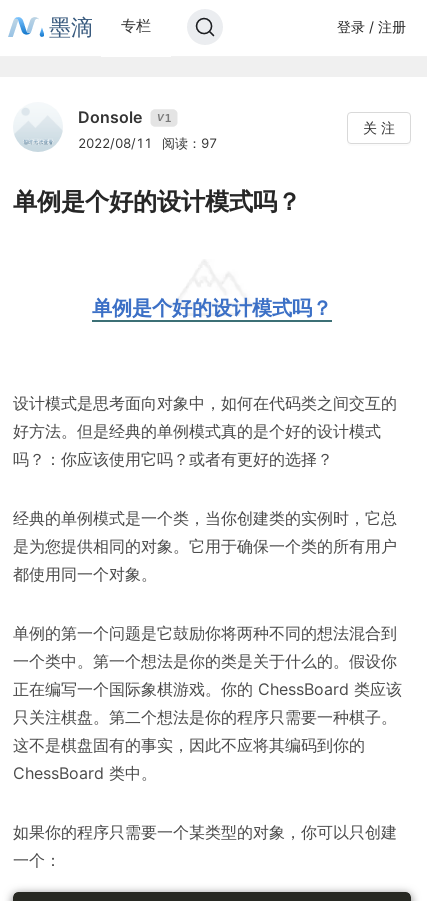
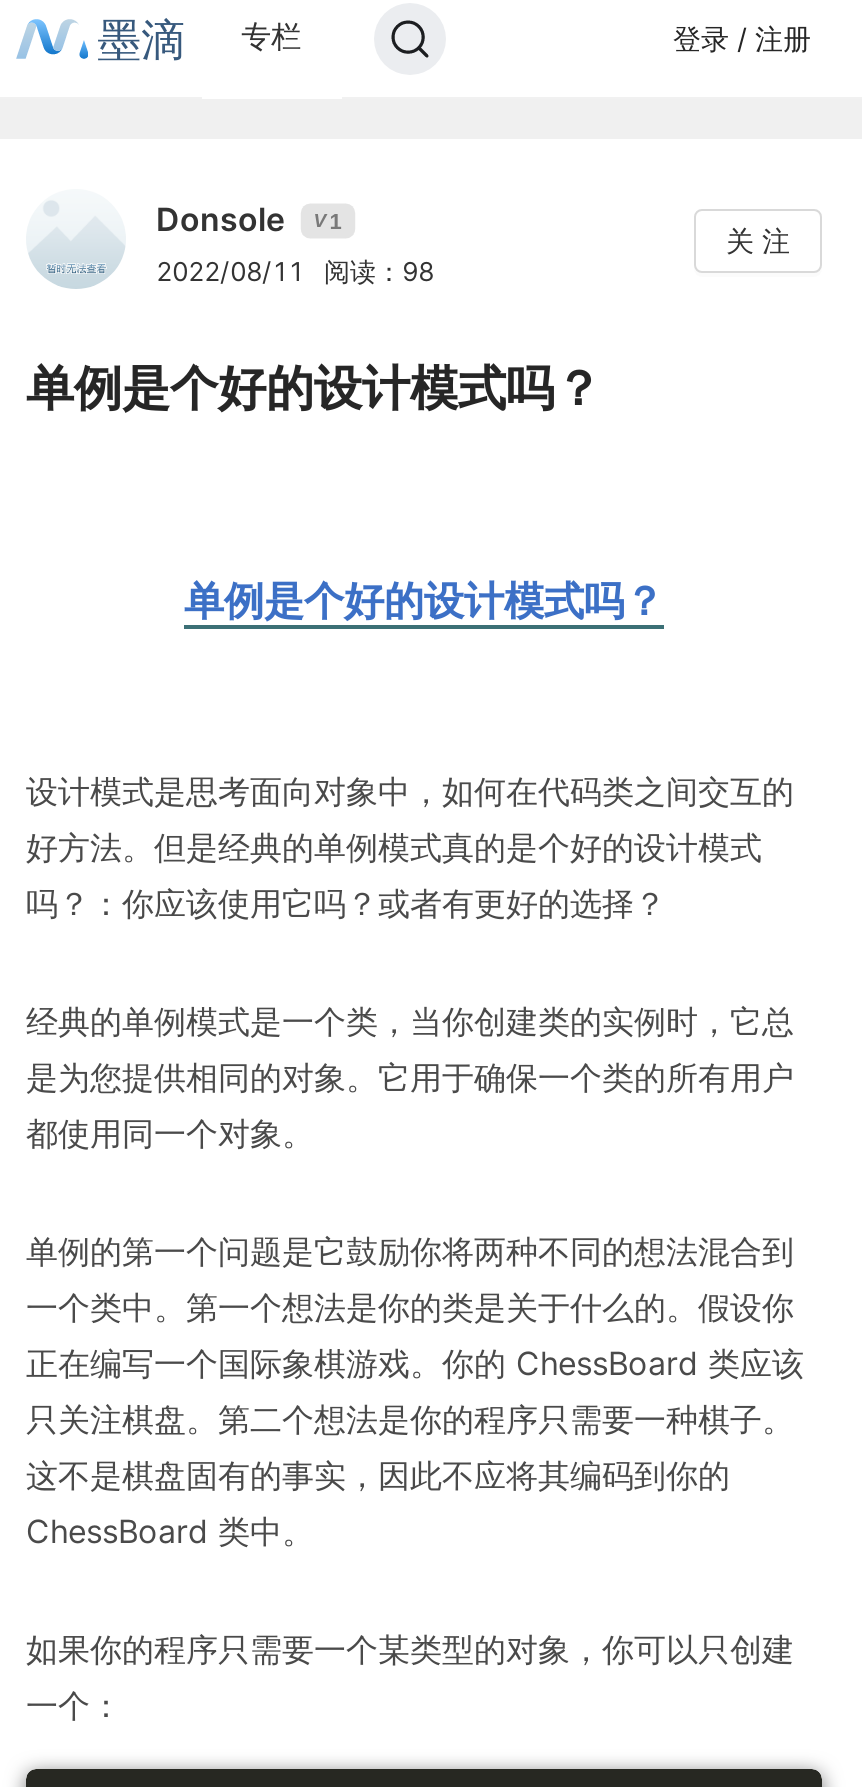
- 2022/08/11 阅读：97
+ 2022/08/11 阅读：98
